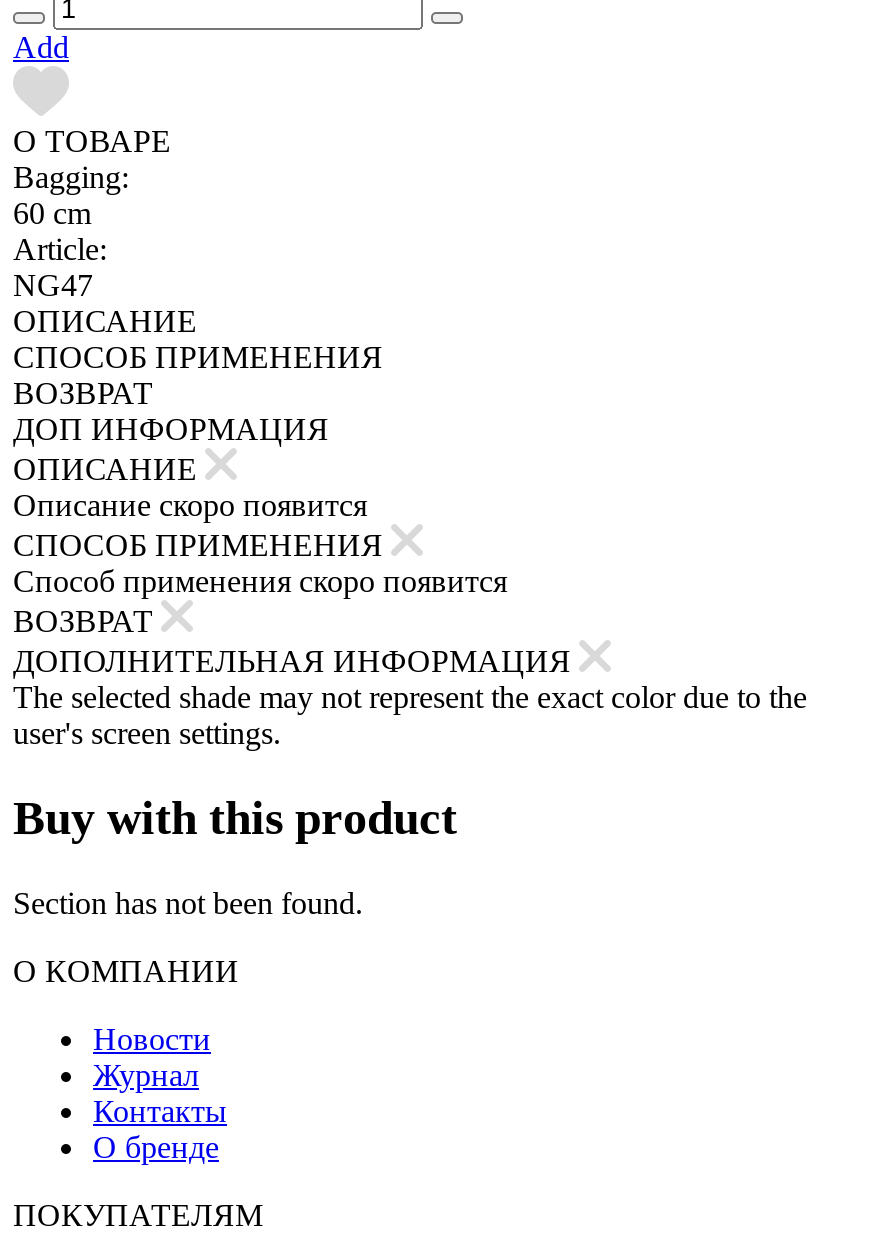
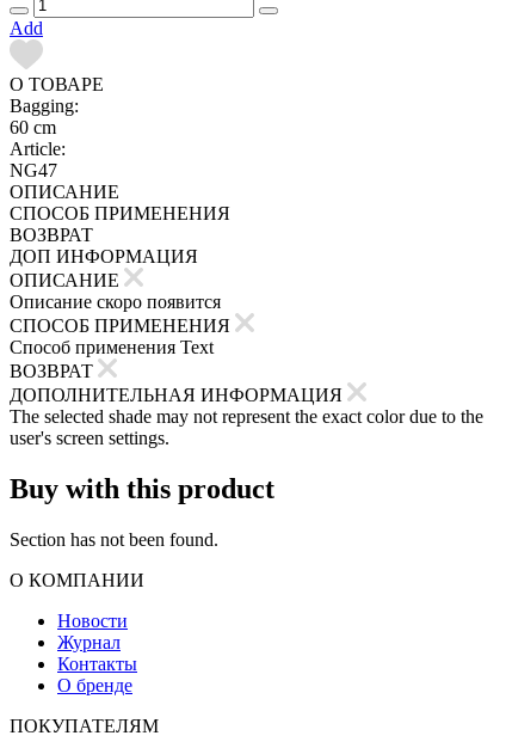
- Способ применения скоро появится
+ Способ применения Text
